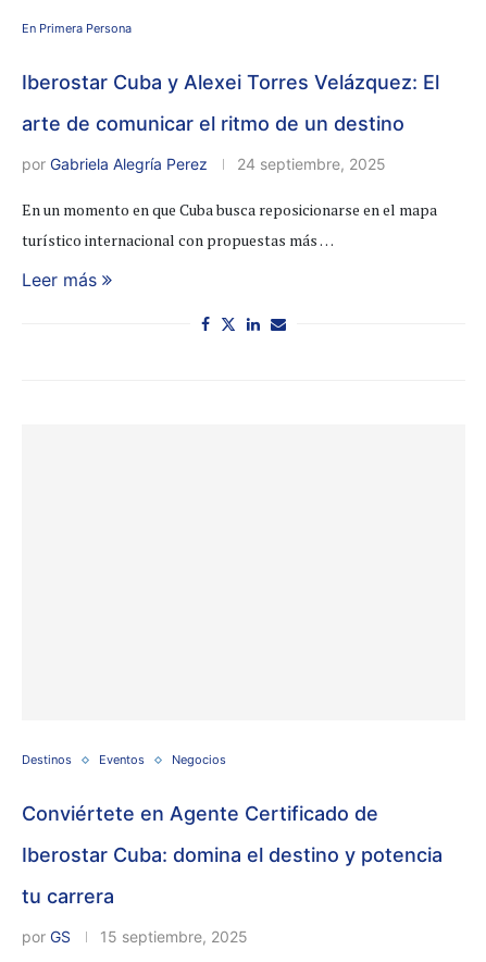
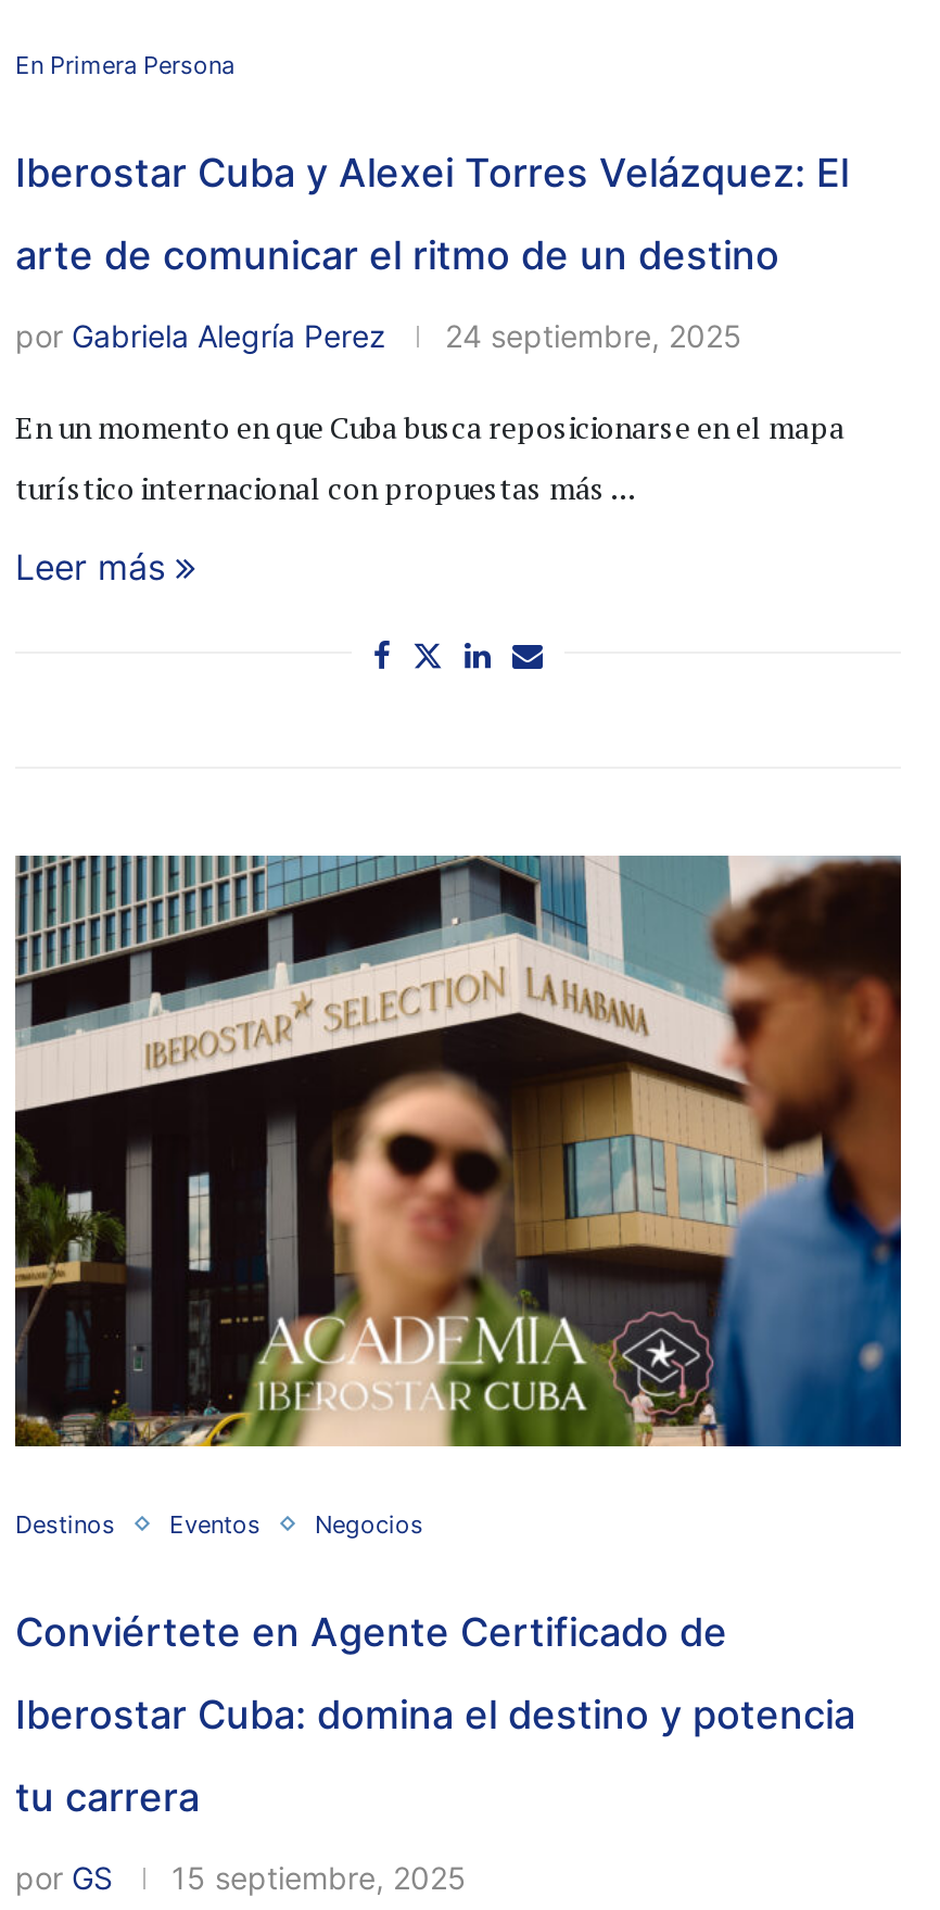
+ [image]
